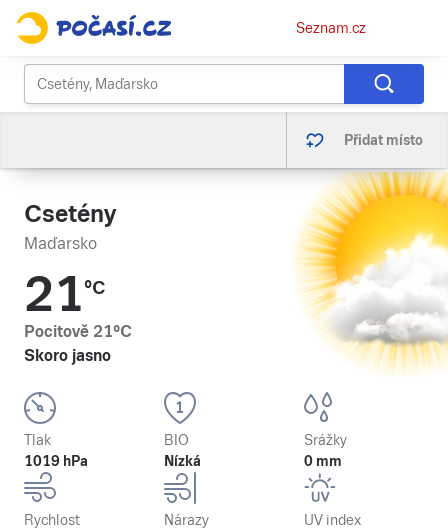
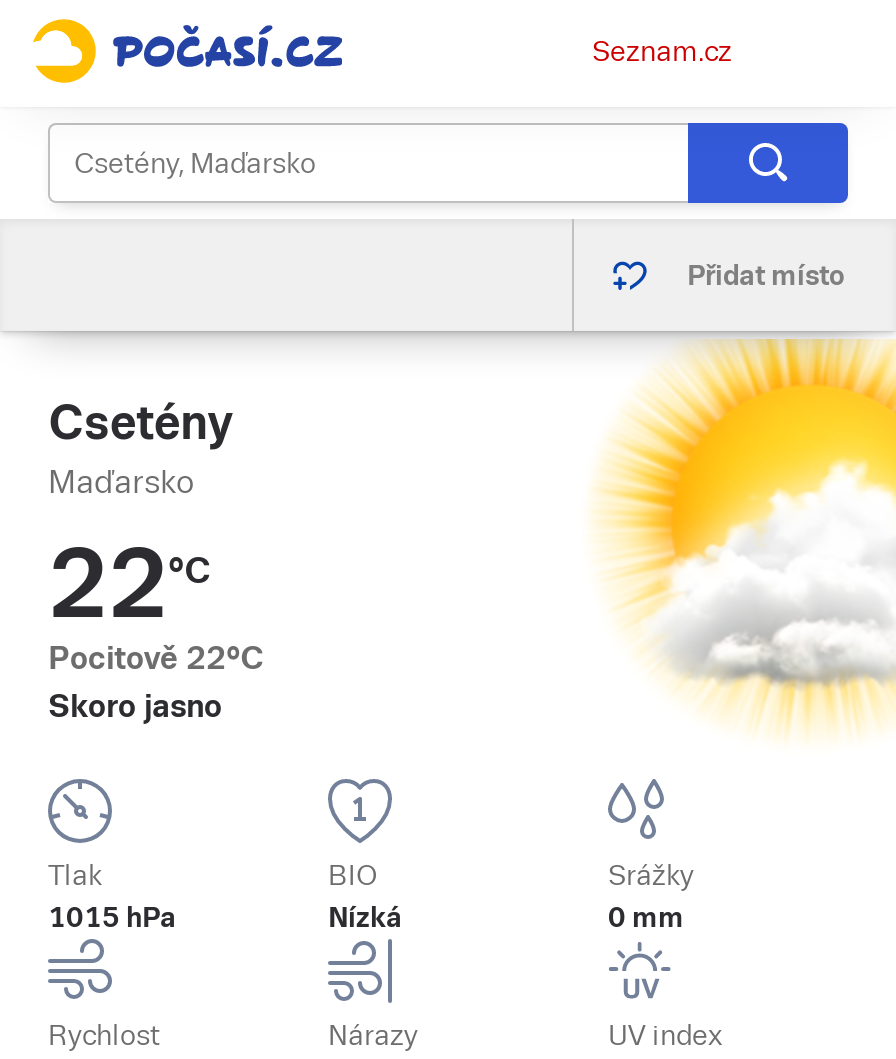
- 21°C
+ 22°C

- Pocitově 21°C
+ Pocitově 22°C

- 1019 hPa
+ 1015 hPa
